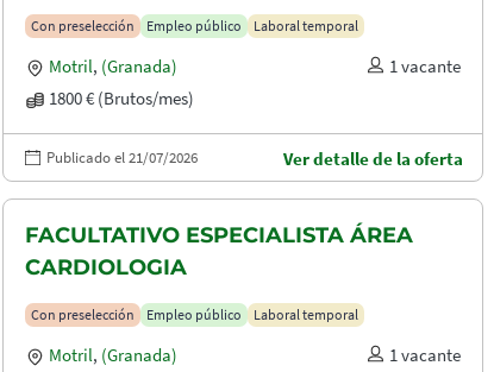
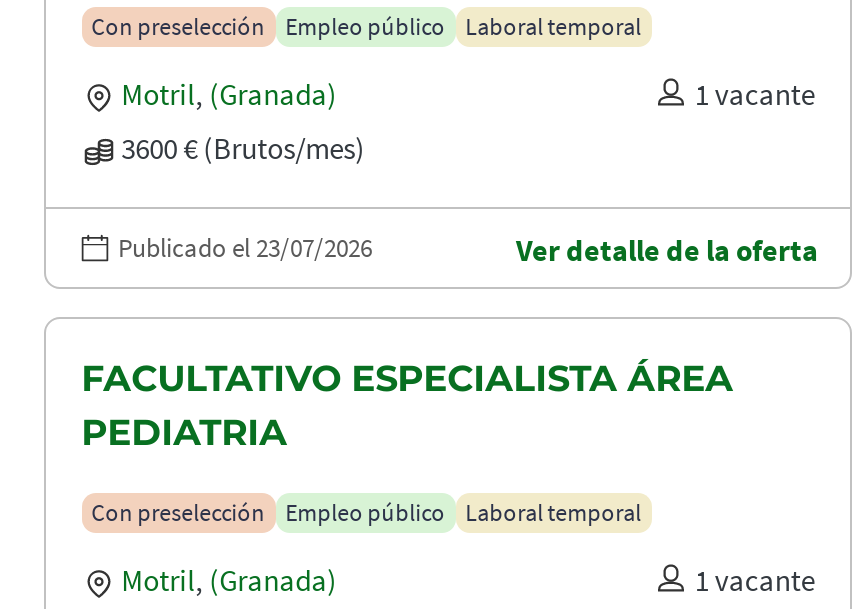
- 1800 € (Brutos/mes)
+ 3600 € (Brutos/mes)

- Publicado el 21/07/2026
+ Publicado el 23/07/2026

- CARDIOLOGIA
+ PEDIATRIA
